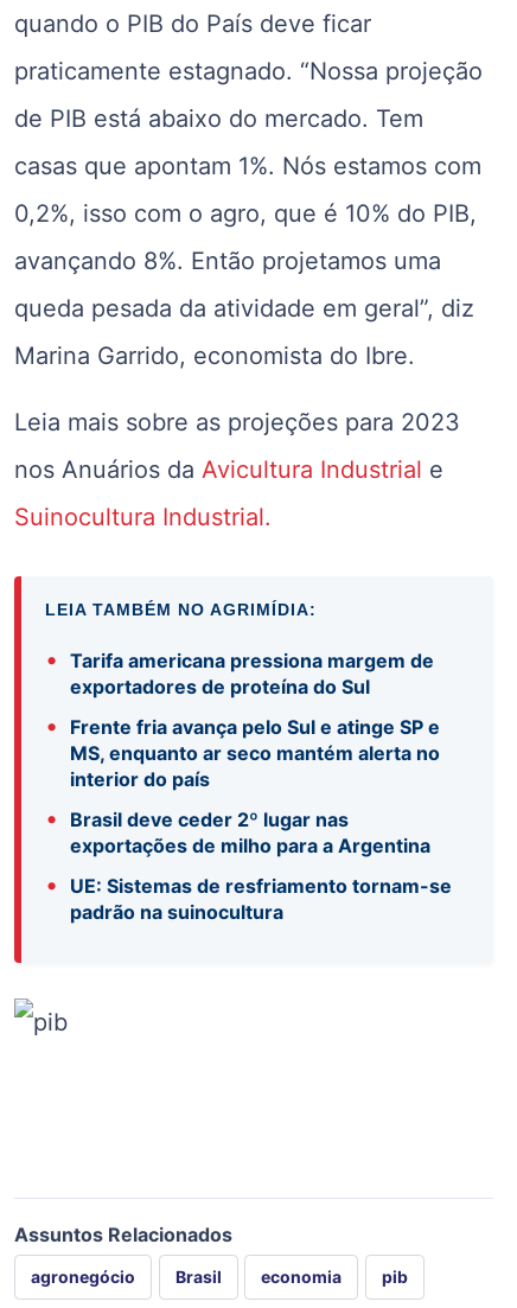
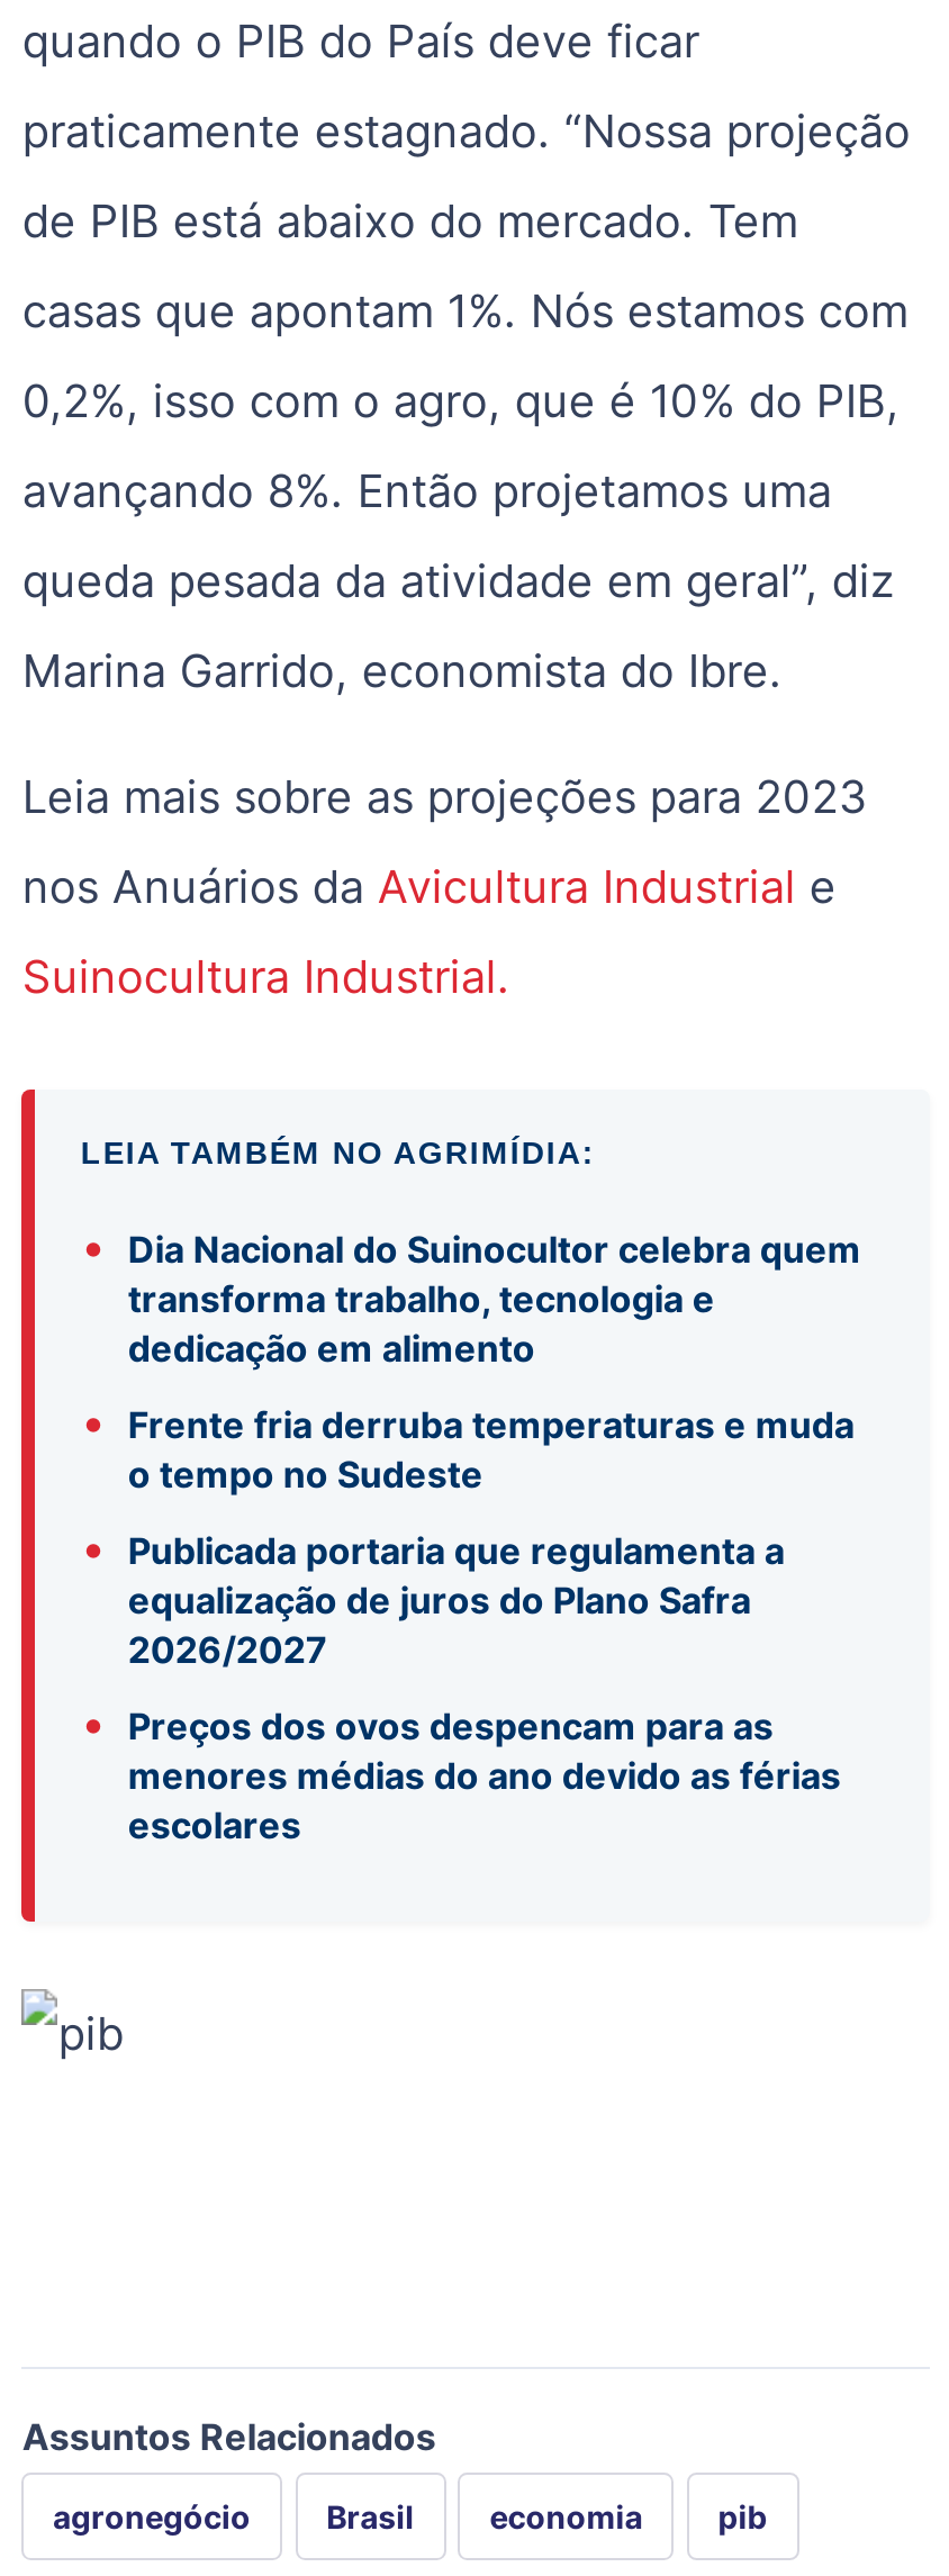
- • Tarifa americana pressiona margem de
- exportadores de proteína do Sul
+ • Dia Nacional do Suinocultor celebra quem
+ transforma trabalho, tecnologia e
+ dedicação em alimento

- • Frente fria avança pelo Sul e atinge SP e
- MS, enquanto ar seco mantém alerta no
- interior do país
+ • Frente fria derruba temperaturas e muda
+ o tempo no Sudeste

- • Brasil deve ceder 2º lugar nas
- exportações de milho para a Argentina
+ • Publicada portaria que regulamenta a
+ equalização de juros do Plano Safra
+ 2026/2027

- • UE: Sistemas de resfriamento tornam-se
- padrão na suinocultura
+ • Preços dos ovos despencam para as
+ menores médias do ano devido as férias
+ escolares
